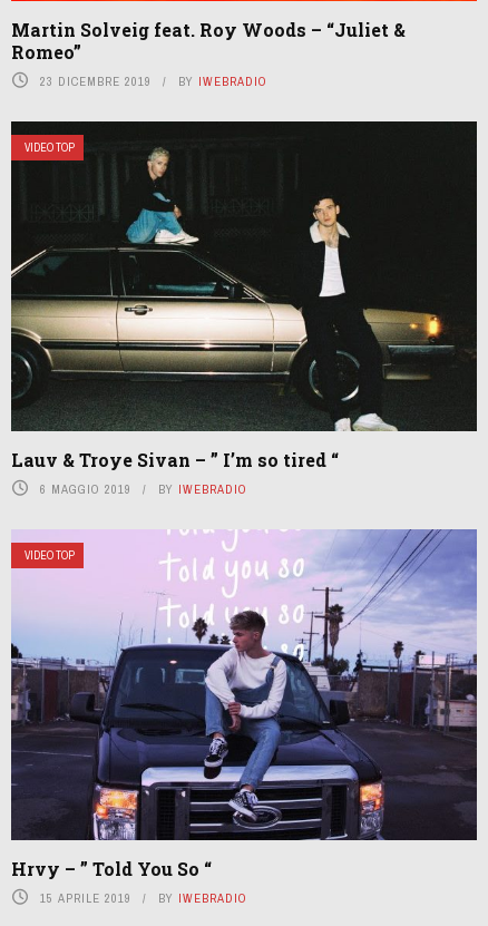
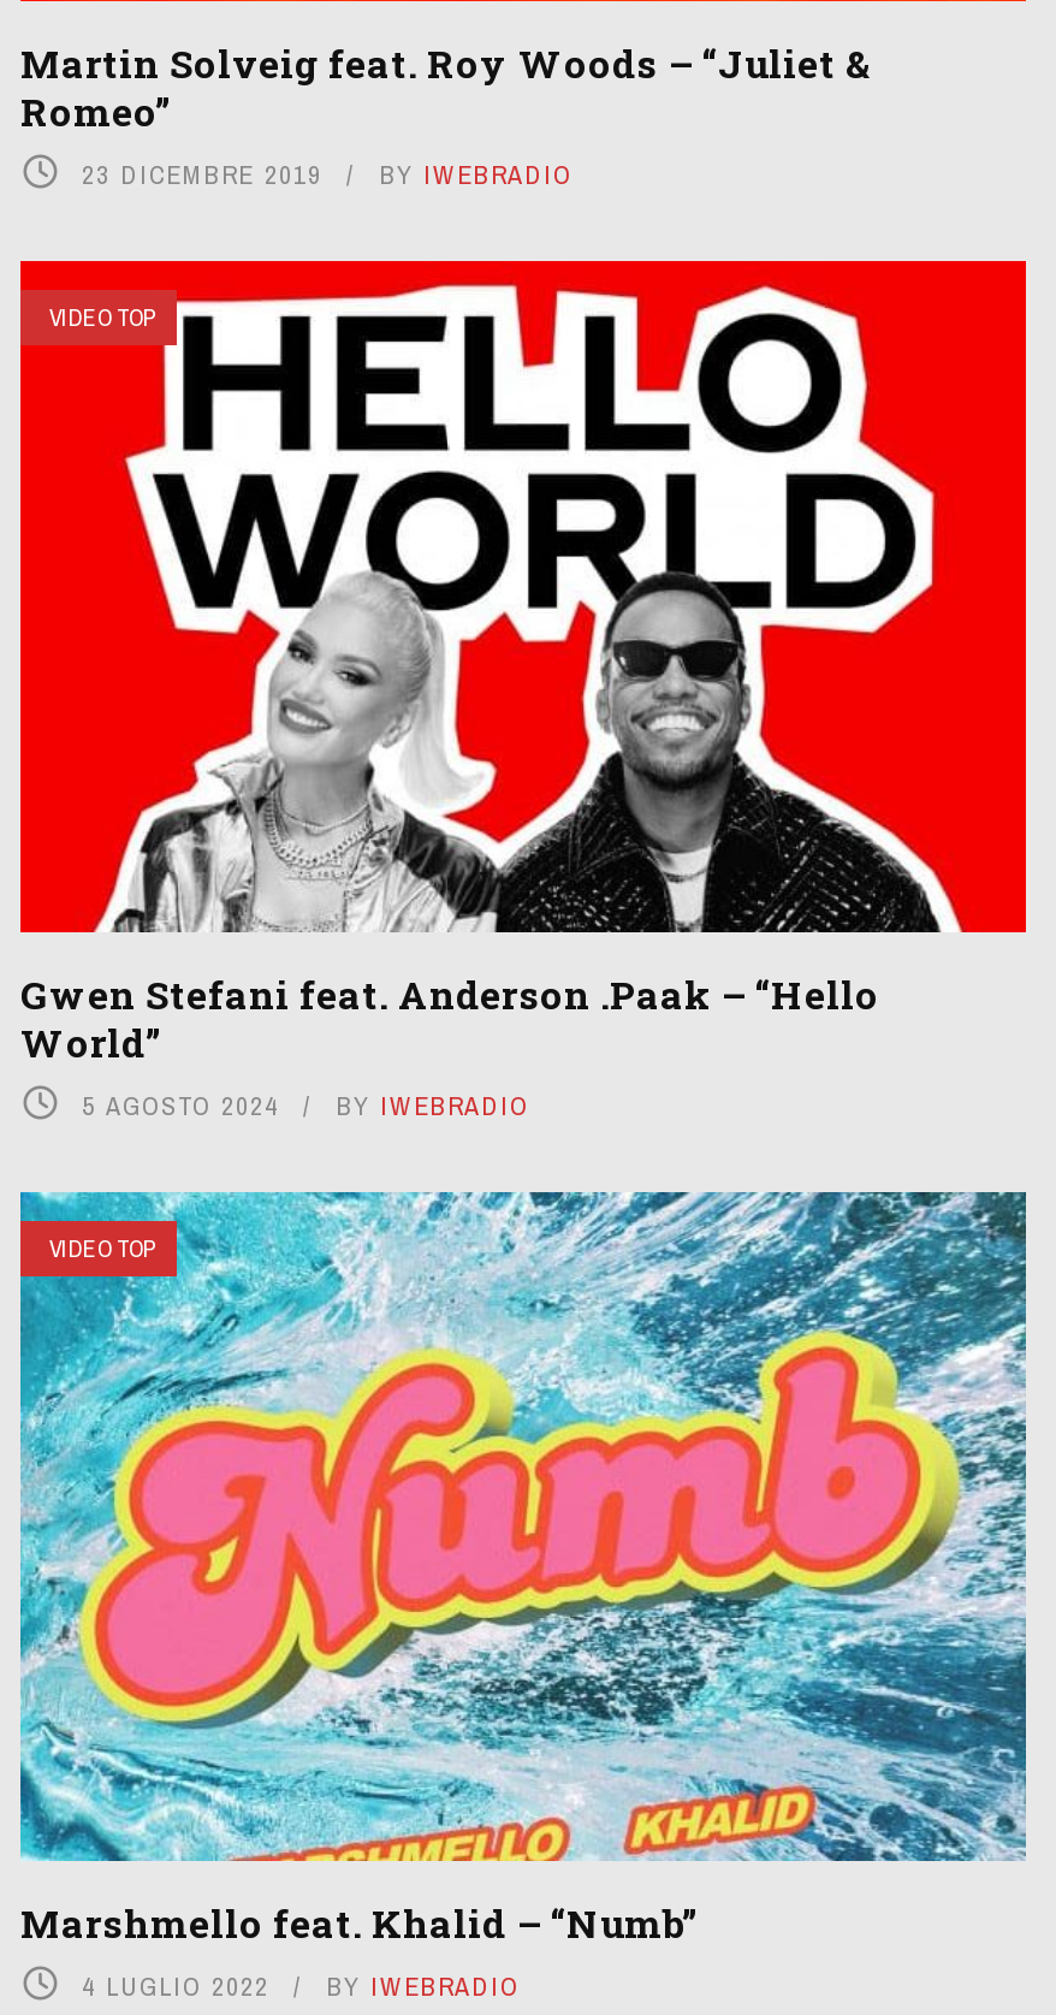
- [image]
- Lauv & Troye Sivan – ” I’m so tired “
- 6 MAGGIO 2019
+ [image]
+ Gwen Stefani feat. Anderson .Paak – “Hello
+ World”
+ 5 AGOSTO 2024

- [image]
- Hrvy – ” Told You So “
- 15 APRILE 2019
+ [image]
+ Marshmello feat. Khalid – “Numb”
+ 4 LUGLIO 2022
